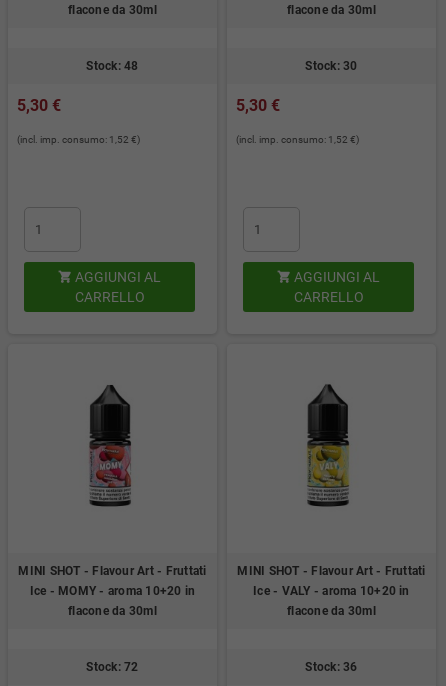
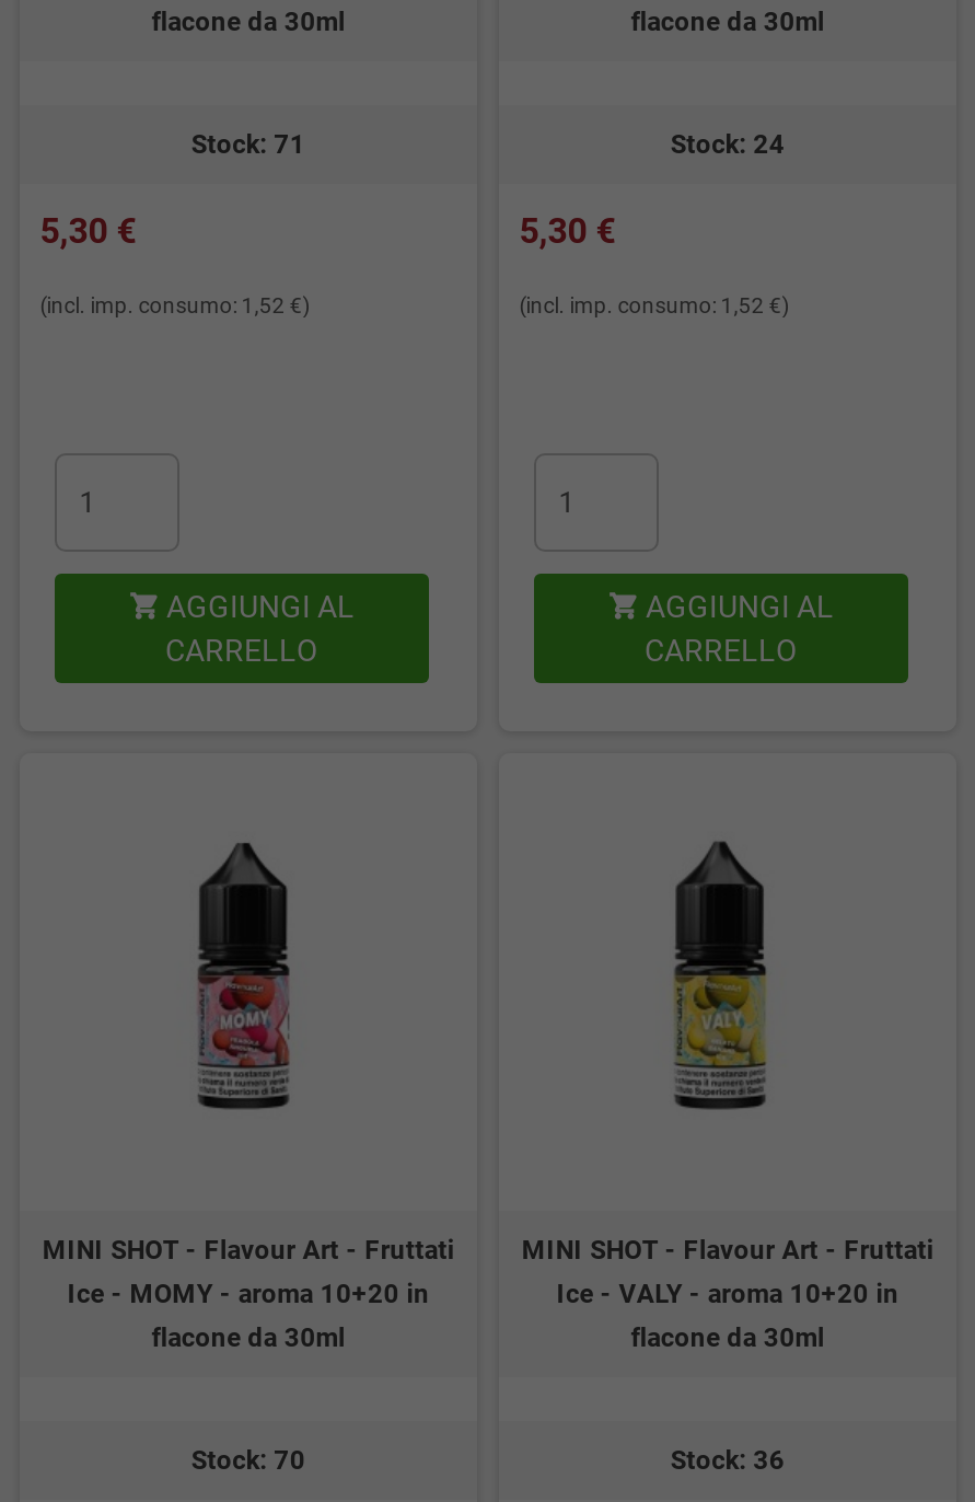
- Stock: 48
+ Stock: 71

- Stock: 30
+ Stock: 24

- Stock: 72
+ Stock: 70
